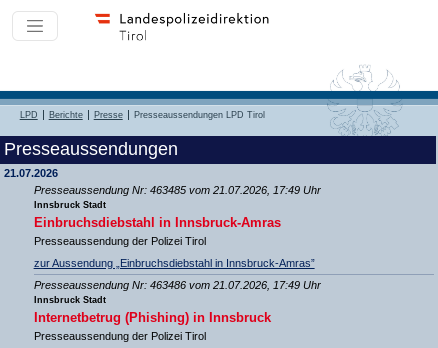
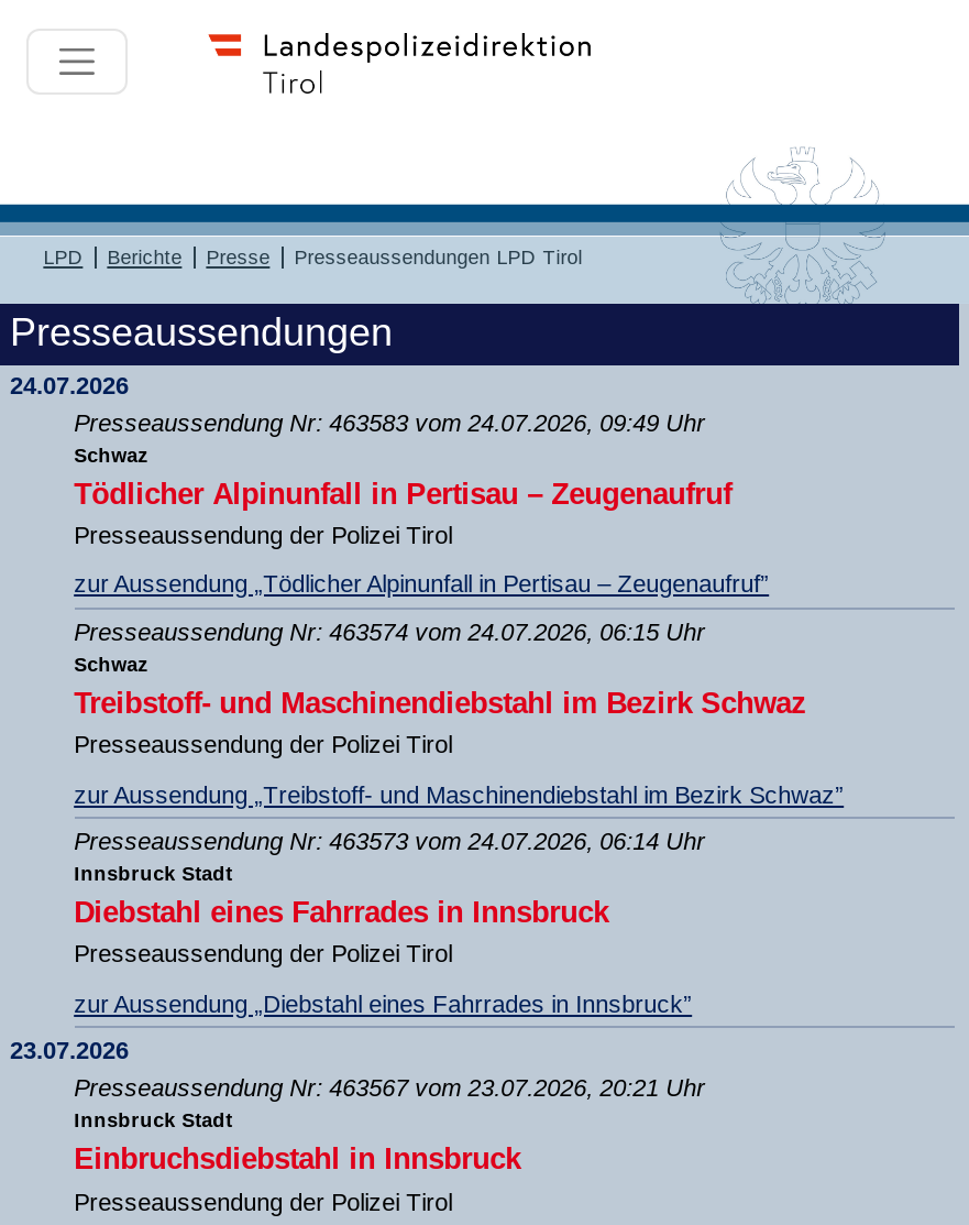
- 21.07.2026
- Presseaussendung Nr: 463485 vom 21.07.2026, 17:49 Uhr
+ 24.07.2026
+ Presseaussendung Nr: 463583 vom 24.07.2026, 09:49 Uhr
+ Schwaz
+ Tödlicher Alpinunfall in Pertisau – Zeugenaufruf
+ Presseaussendung der Polizei Tirol
+ zur Aussendung „Tödlicher Alpinunfall in Pertisau – Zeugenaufruf”
+ Presseaussendung Nr: 463574 vom 24.07.2026, 06:15 Uhr
+ Schwaz
+ Treibstoff- und Maschinendiebstahl im Bezirk Schwaz
+ Presseaussendung der Polizei Tirol
+ zur Aussendung „Treibstoff- und Maschinendiebstahl im Bezirk Schwaz”
+ Presseaussendung Nr: 463573 vom 24.07.2026, 06:14 Uhr

- Einbruchsdiebstahl in Innsbruck-Amras
+ Diebstahl eines Fahrrades in Innsbruck

- zur Aussendung „Einbruchsdiebstahl in Innsbruck-Amras”
+ zur Aussendung „Diebstahl eines Fahrrades in Innsbruck”

- Presseaussendung Nr: 463486 vom 21.07.2026, 17:49 Uhr
+ 23.07.2026
+ Presseaussendung Nr: 463567 vom 23.07.2026, 20:21 Uhr

- Internetbetrug (Phishing) in Innsbruck
+ Einbruchsdiebstahl in Innsbruck
